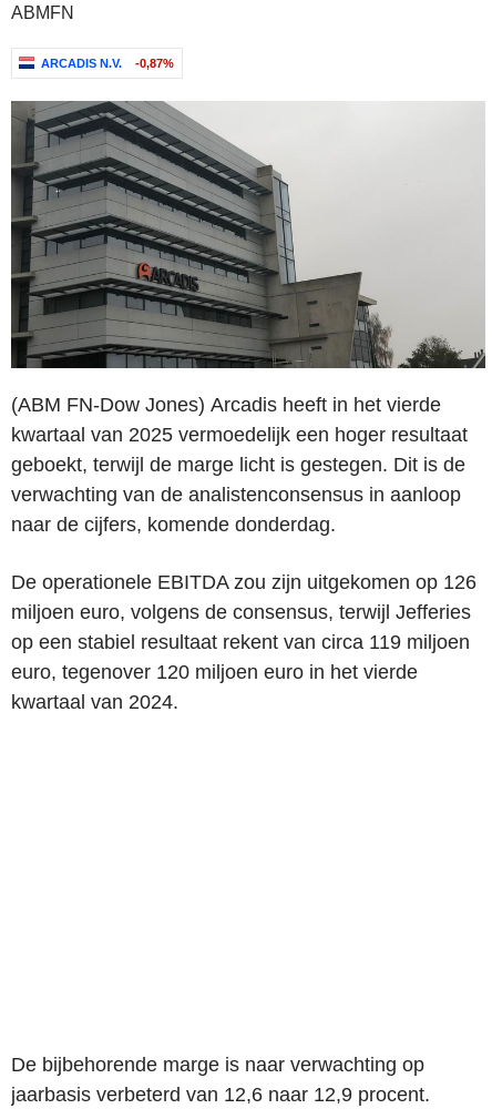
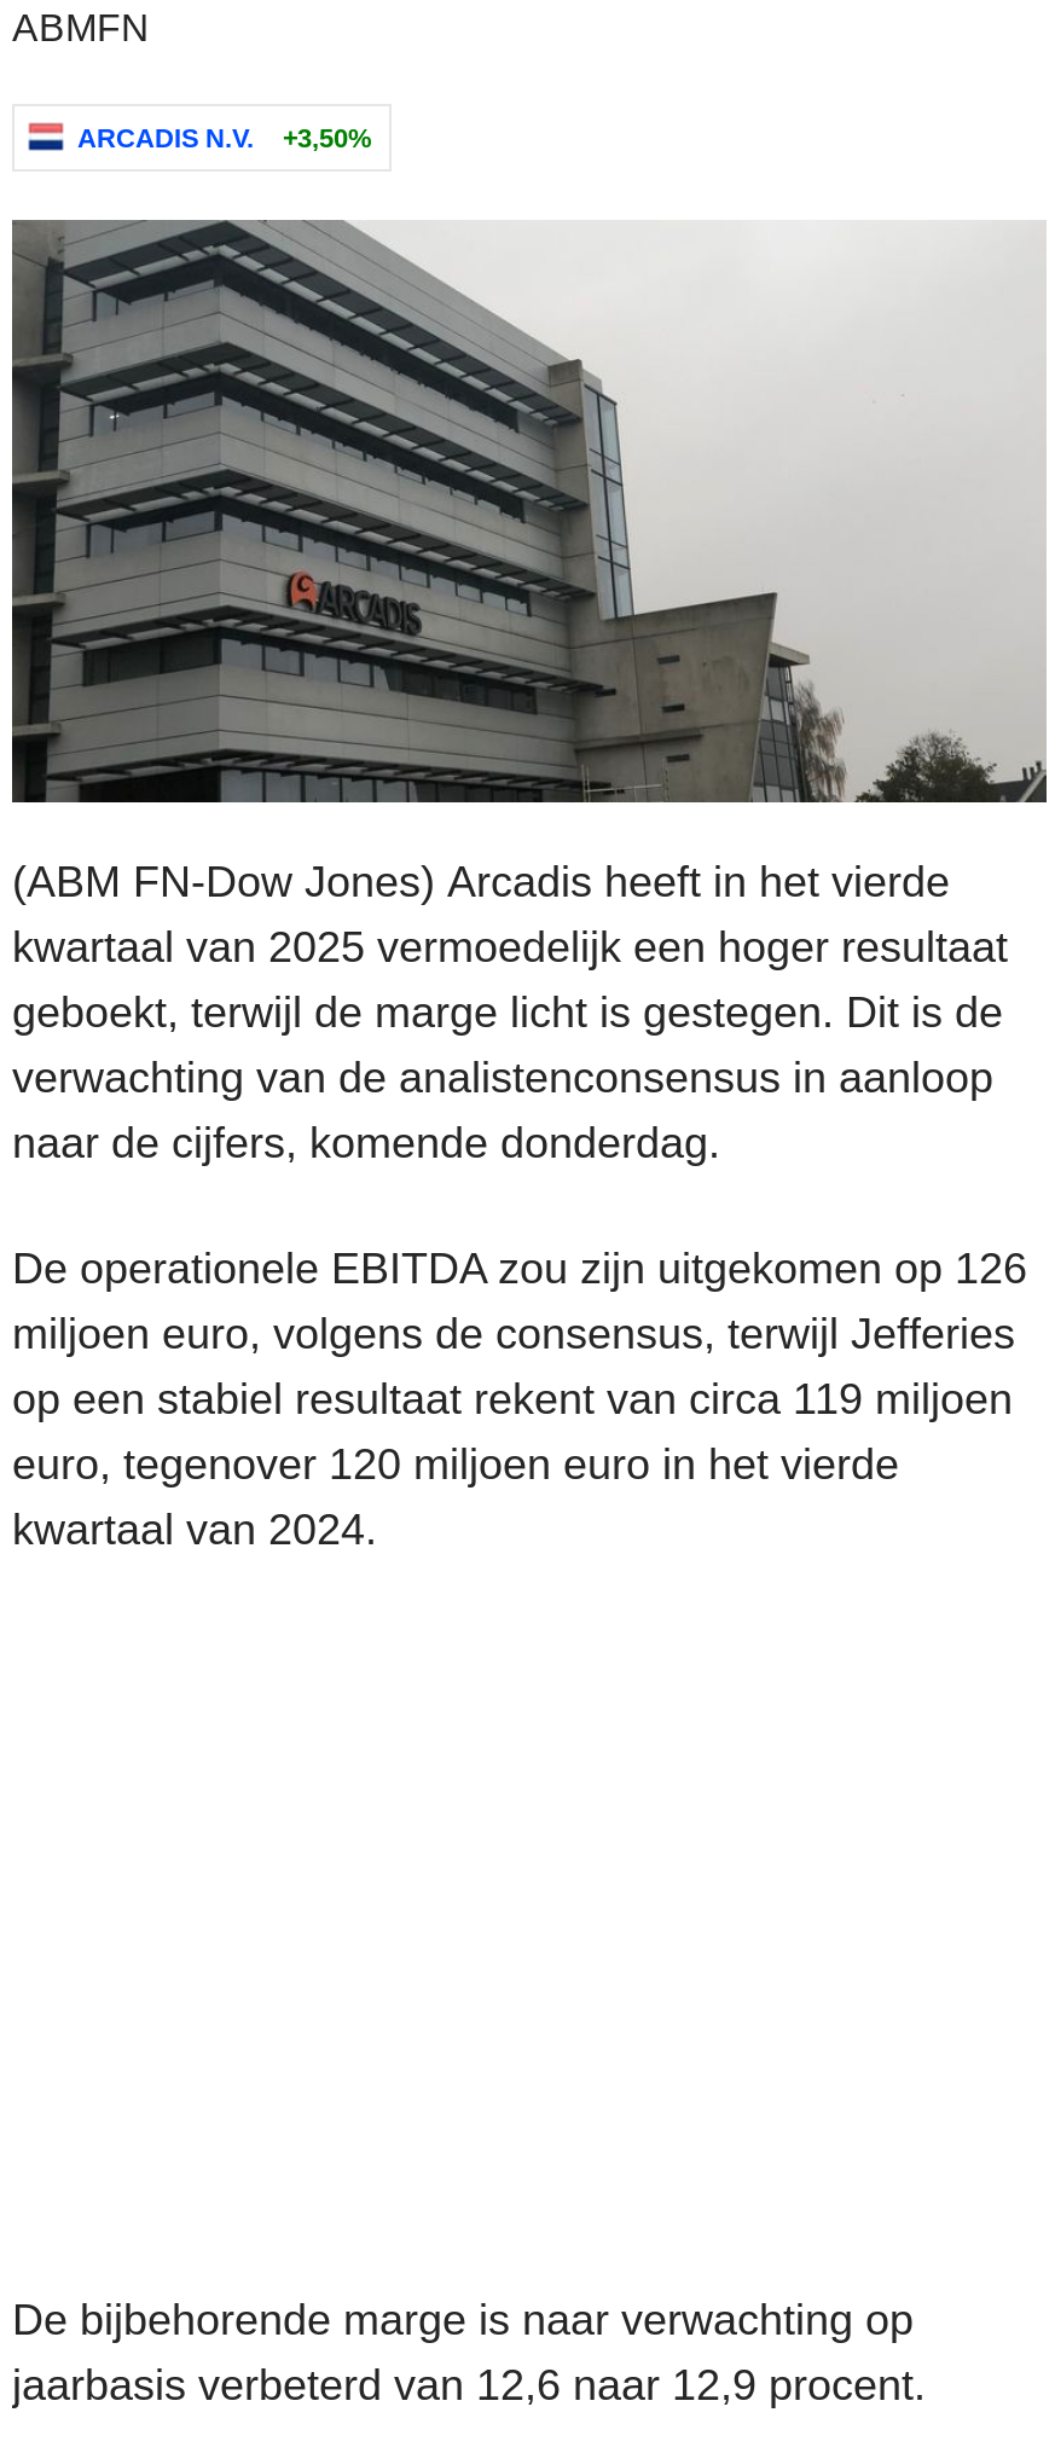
- ARCADIS N.V. -0,87%
+ ARCADIS N.V. +3,50%
